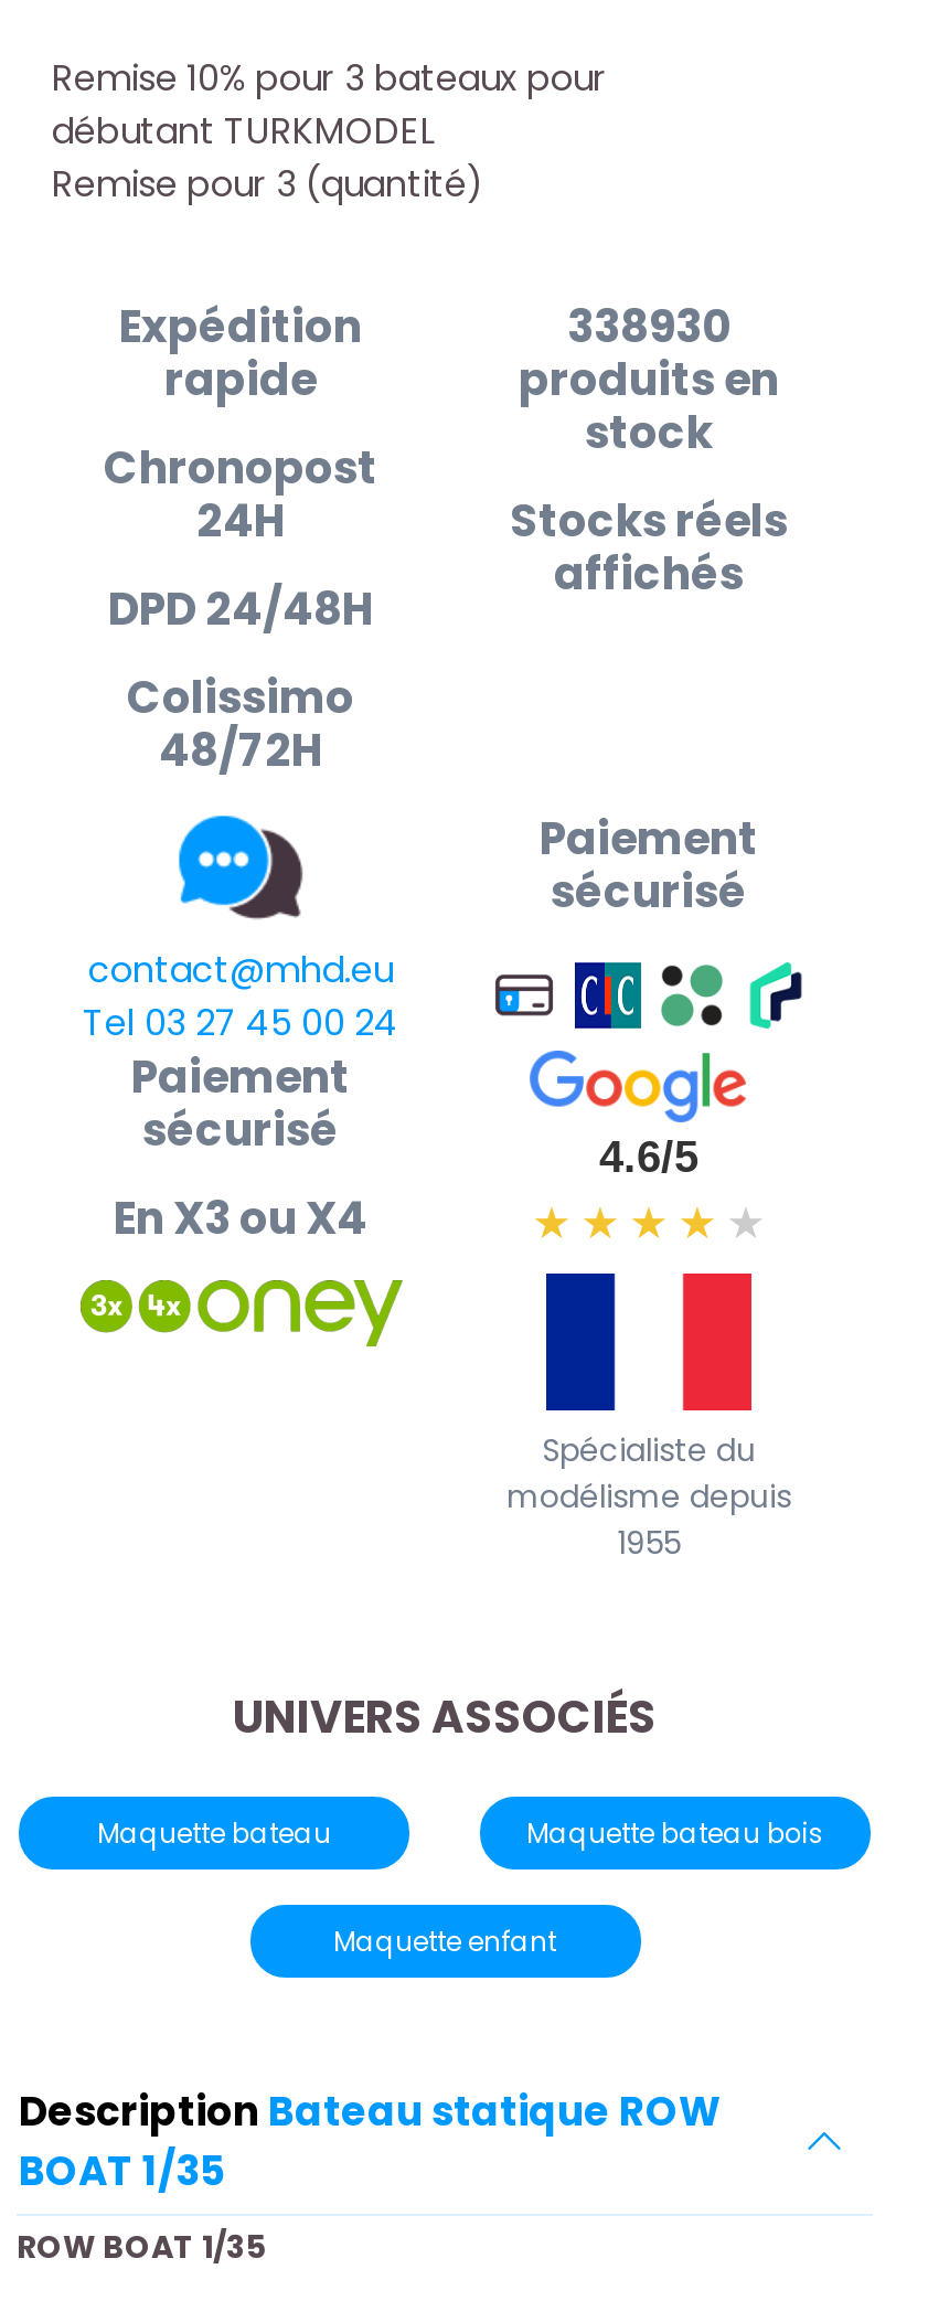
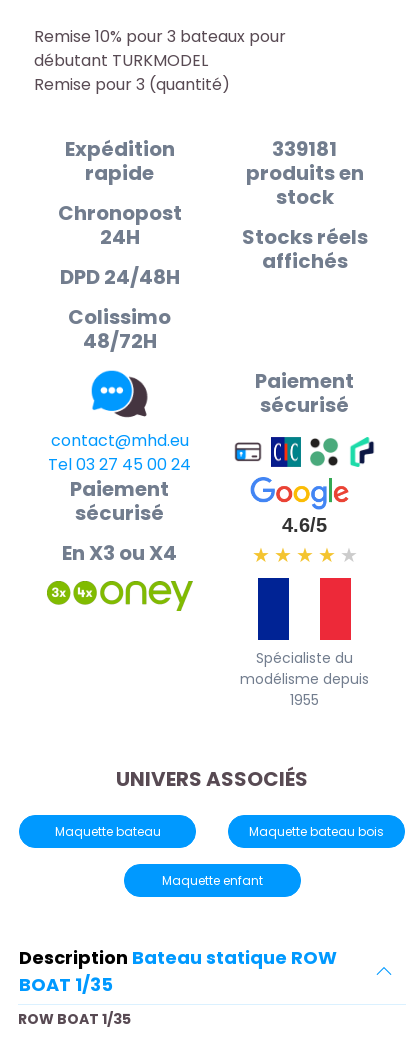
- 338930
+ 339181
